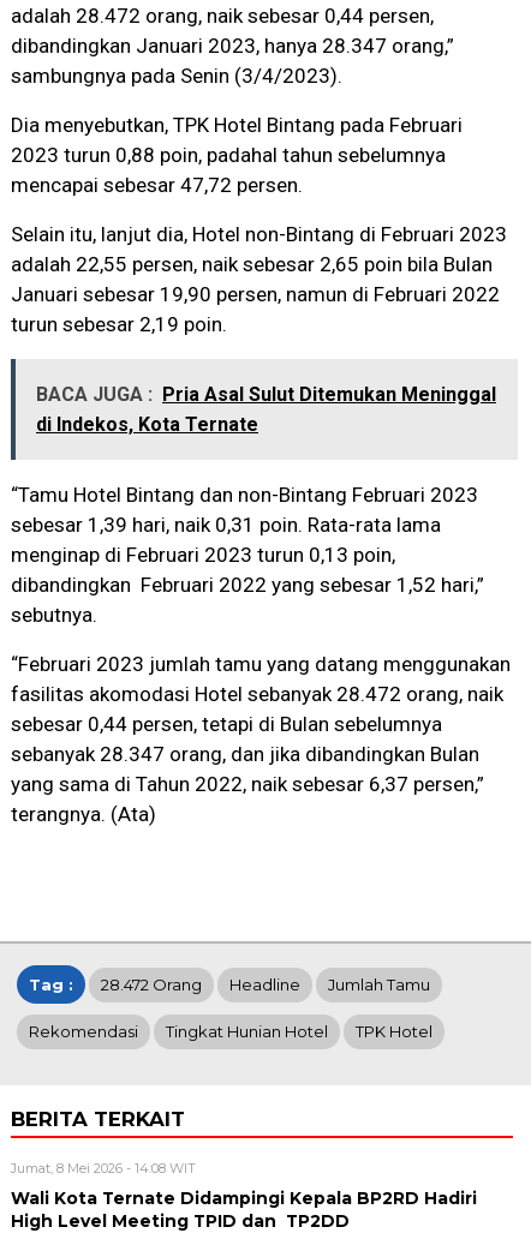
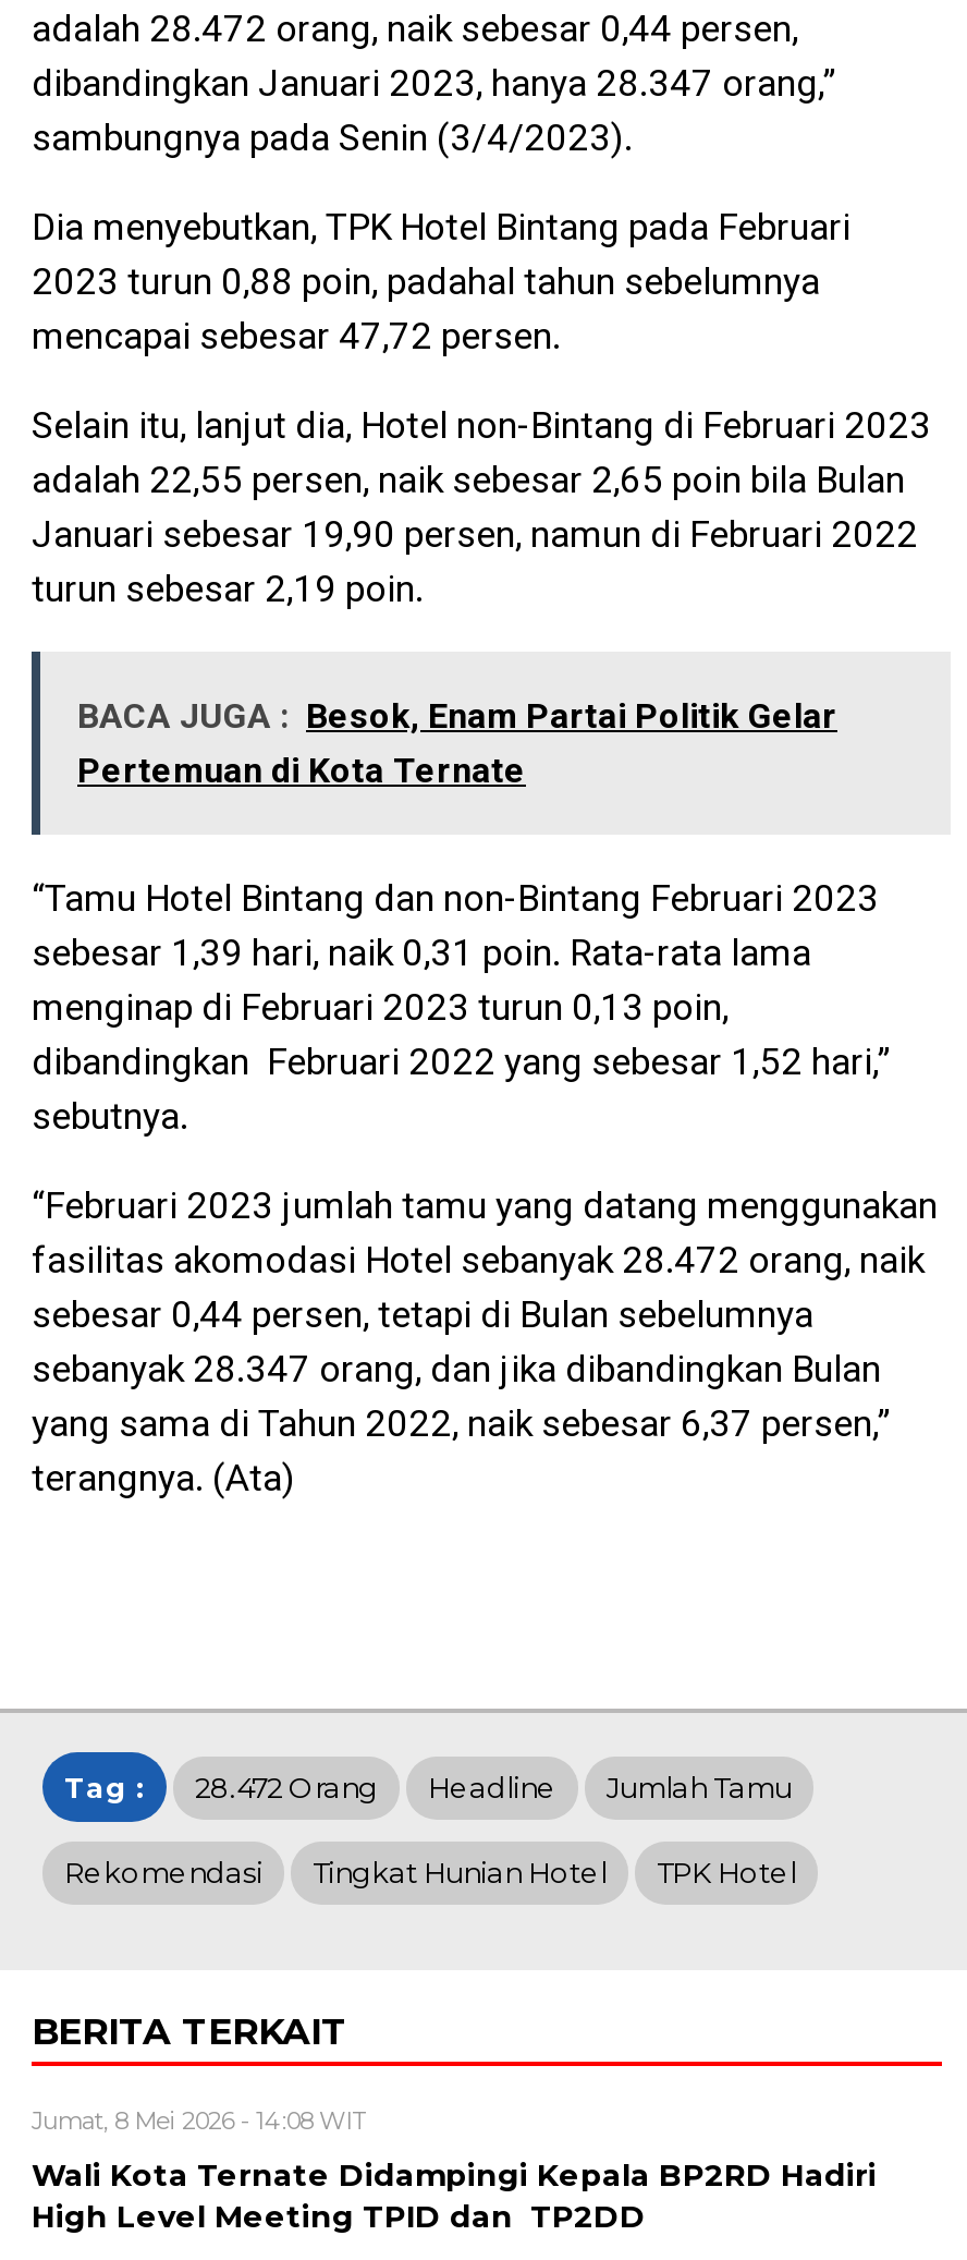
- BACA JUGA : Pria Asal Sulut Ditemukan Meninggal
+ BACA JUGA : Besok, Enam Partai Politik Gelar

- di Indekos, Kota Ternate
+ Pertemuan di Kota Ternate
